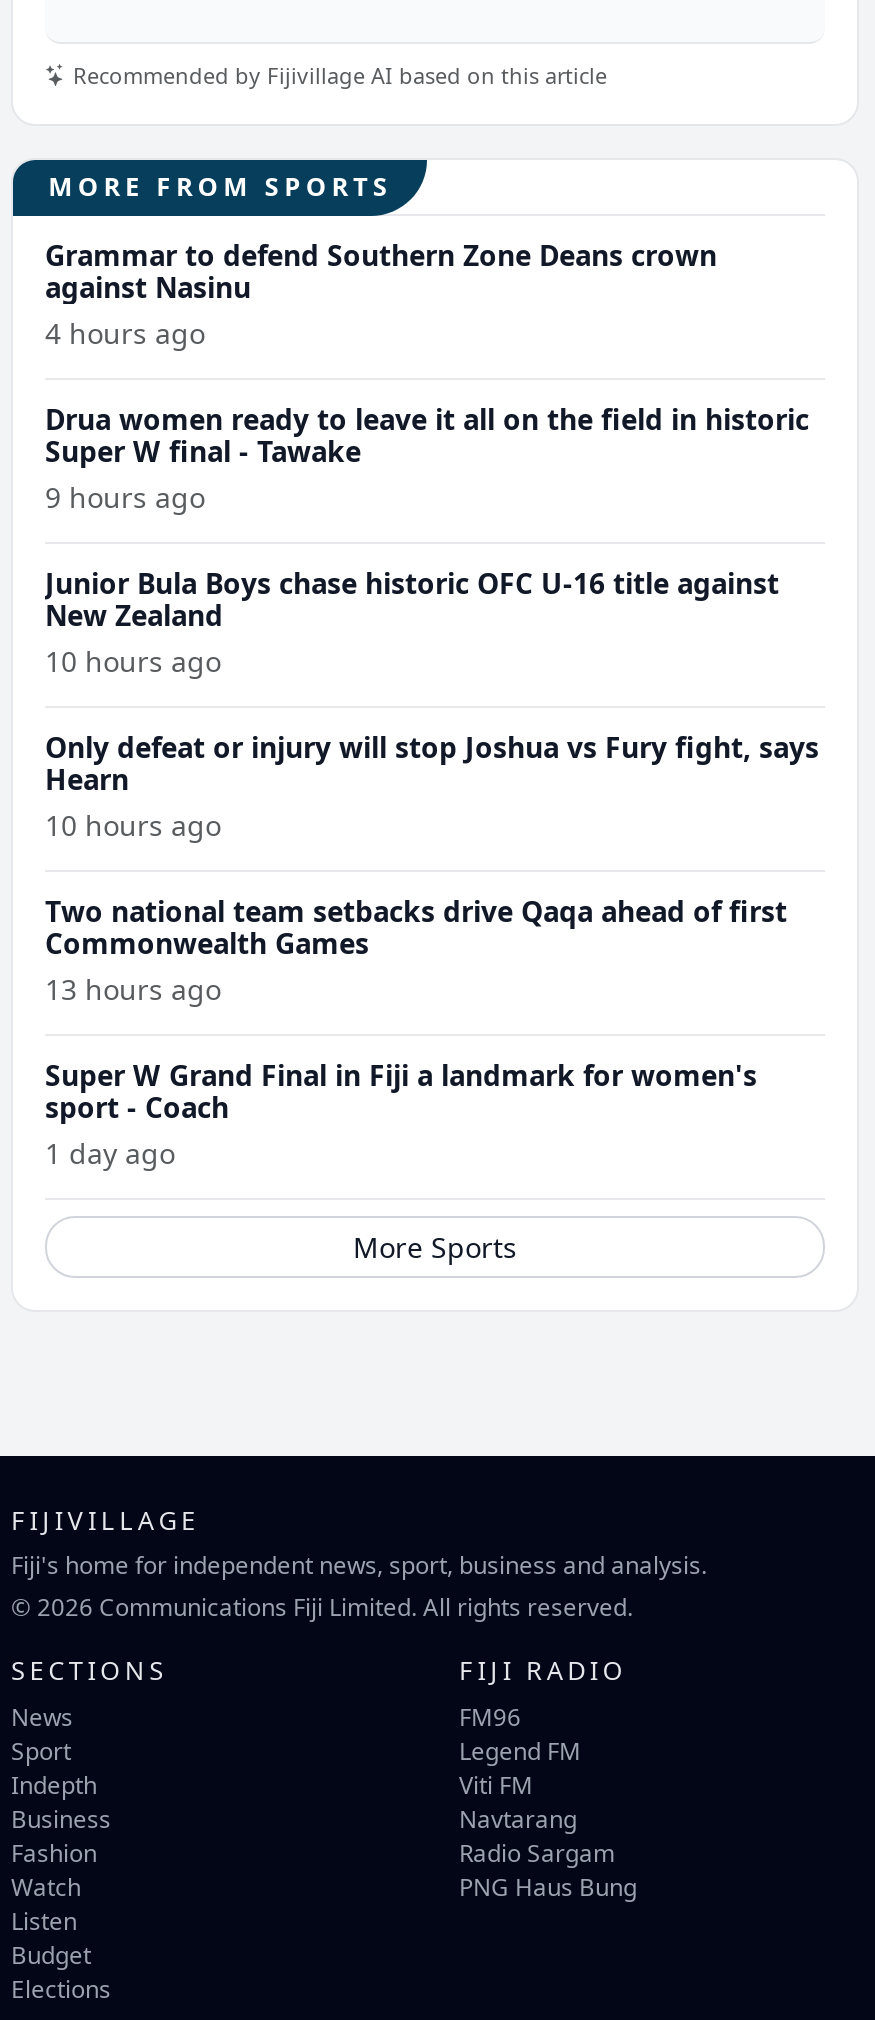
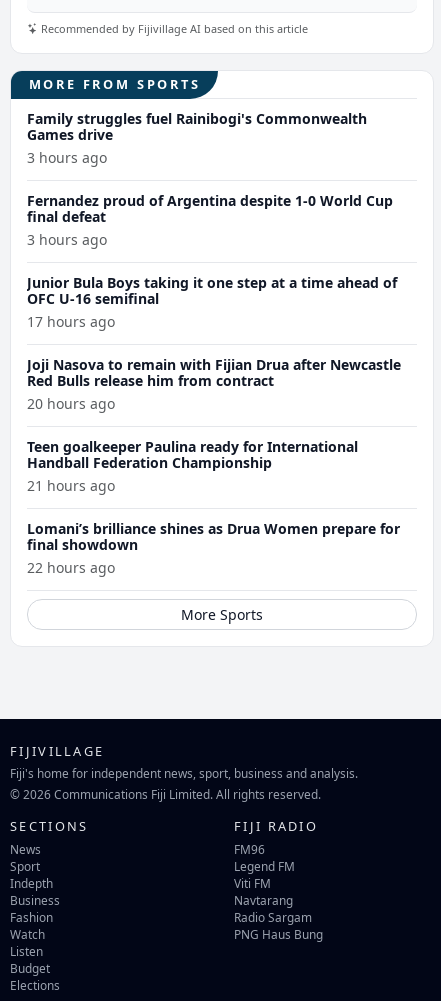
- Grammar to defend Southern Zone Deans crown
- against Nasinu
- 4 hours ago
+ Family struggles fuel Rainibogi's Commonwealth
+ Games drive
+ 3 hours ago

- Drua women ready to leave it all on the field in historic
- Super W final - Tawake
- 9 hours ago
+ Fernandez proud of Argentina despite 1-0 World Cup
+ final defeat
+ 3 hours ago

- Junior Bula Boys chase historic OFC U-16 title against
- New Zealand
- 10 hours ago
+ Junior Bula Boys taking it one step at a time ahead of
+ OFC U-16 semifinal
+ 17 hours ago

- Only defeat or injury will stop Joshua vs Fury fight, says
- Hearn
- 10 hours ago
+ Joji Nasova to remain with Fijian Drua after Newcastle
+ Red Bulls release him from contract
+ 20 hours ago

- Two national team setbacks drive Qaqa ahead of first
- Commonwealth Games
- 13 hours ago
+ Teen goalkeeper Paulina ready for International
+ Handball Federation Championship
+ 21 hours ago

- Super W Grand Final in Fiji a landmark for women's
- sport - Coach
- 1 day ago
+ Lomani’s brilliance shines as Drua Women prepare for
+ final showdown
+ 22 hours ago
